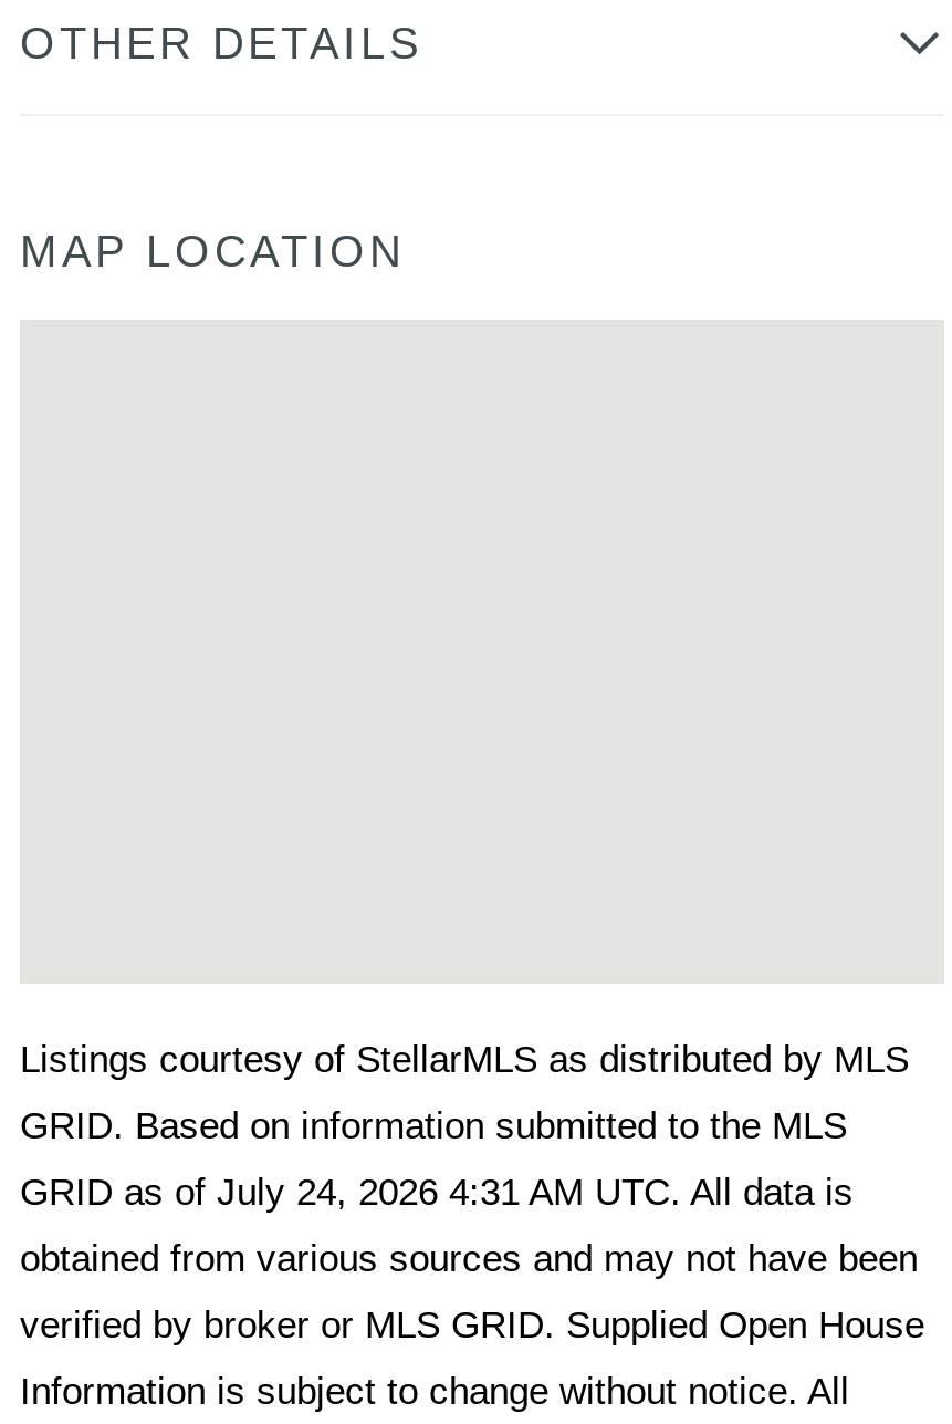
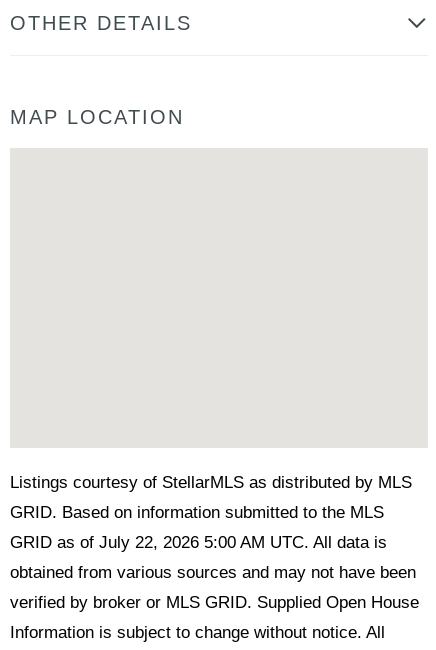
- GRID as of July 24, 2026 4:31 AM UTC. All data is
+ GRID as of July 22, 2026 5:00 AM UTC. All data is
